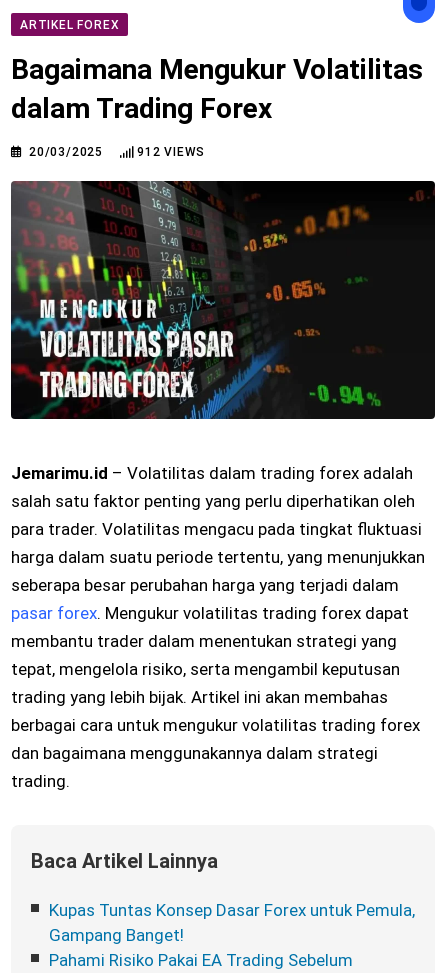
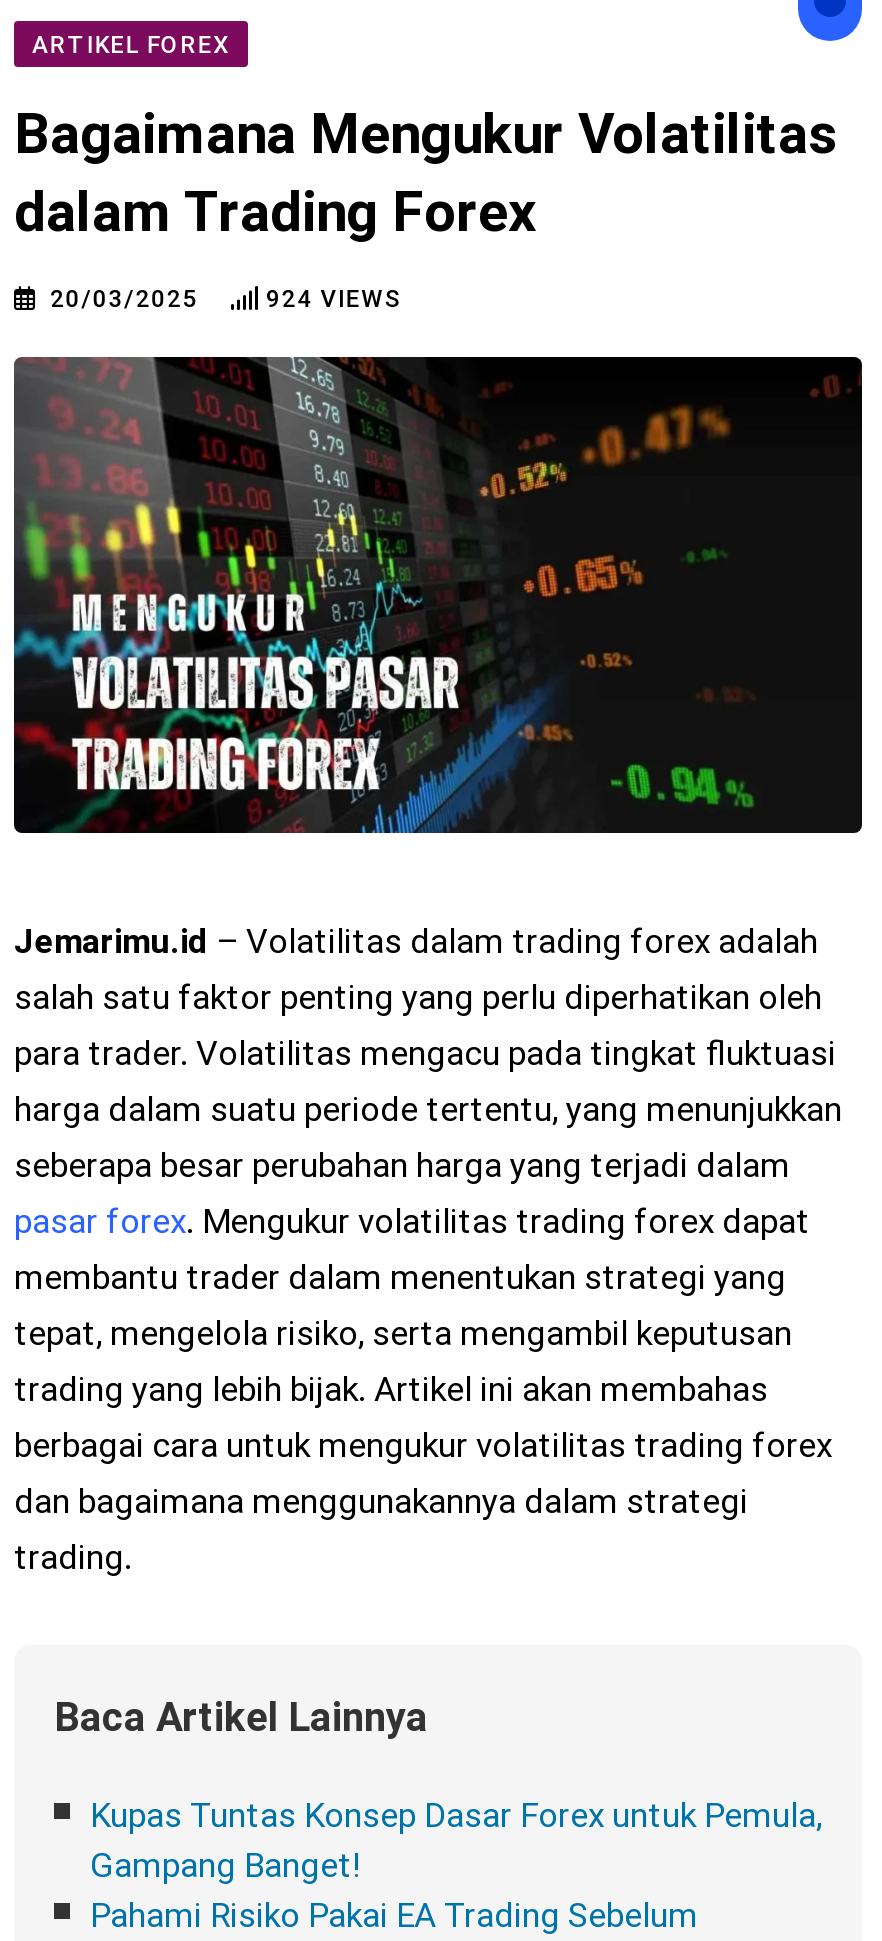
- 912 VIEWS
+ 924 VIEWS
